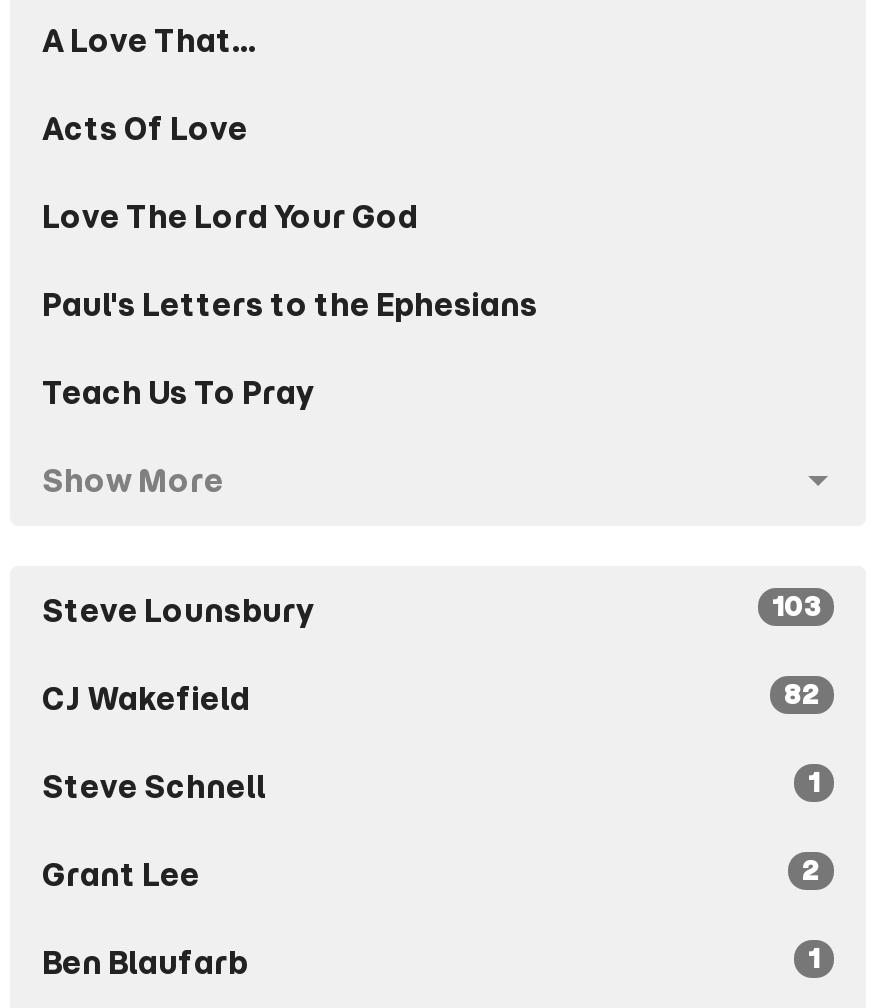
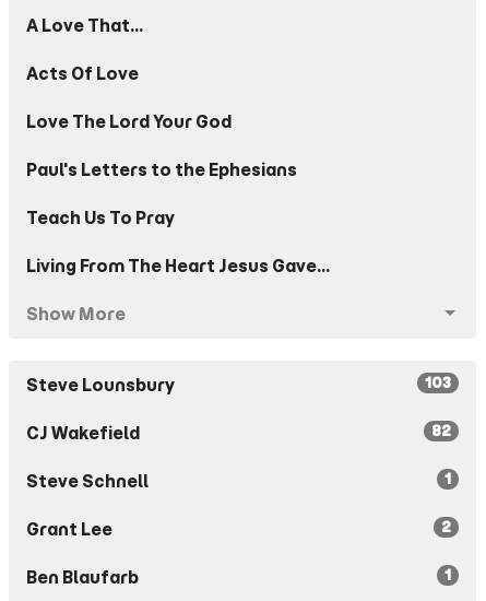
+ Living From The Heart Jesus Gave...
